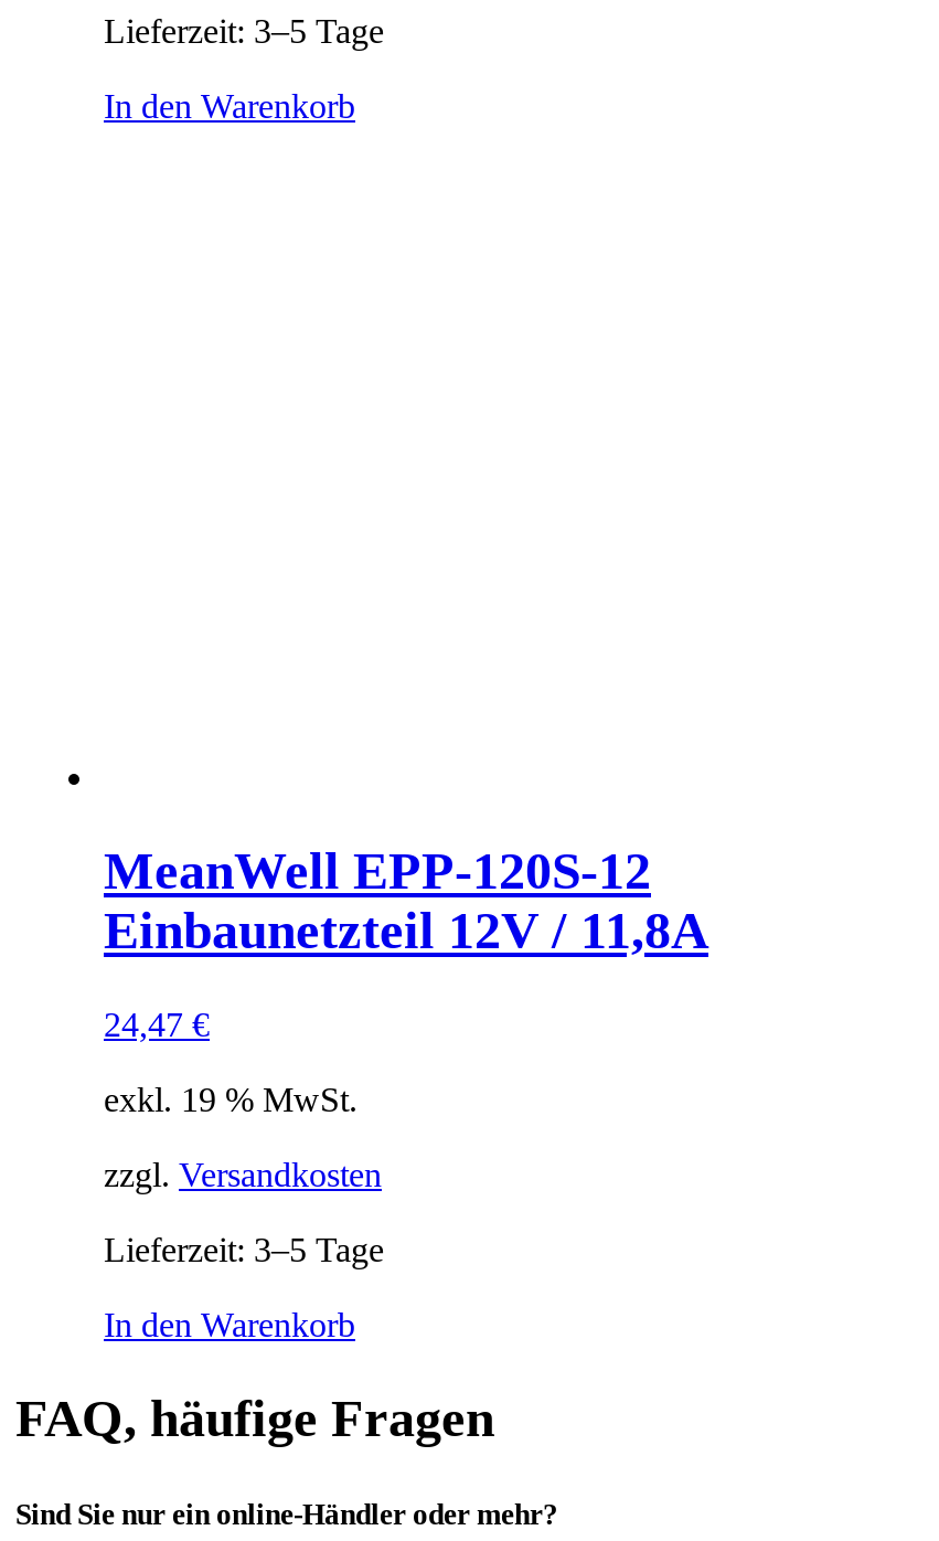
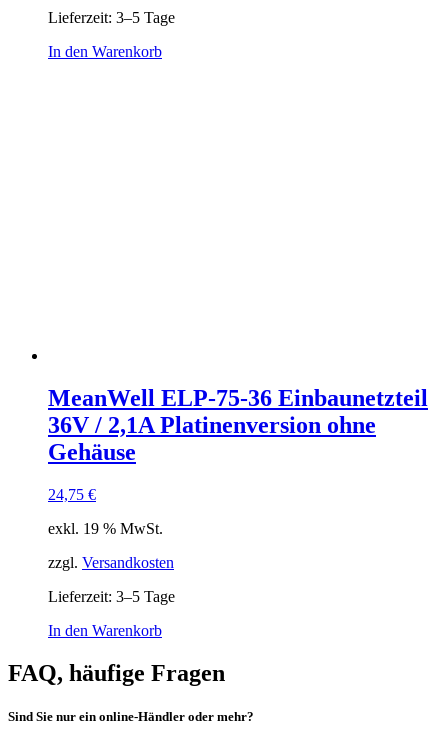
- MeanWell EPP-120S-12
- Einbaunetzteil 12V / 11,8A
+ MeanWell ELP-75-36 Einbaunetzteil
+ 36V / 2,1A Platinenversion ohne
+ Gehäuse

- 24,47 €
+ 24,75 €
